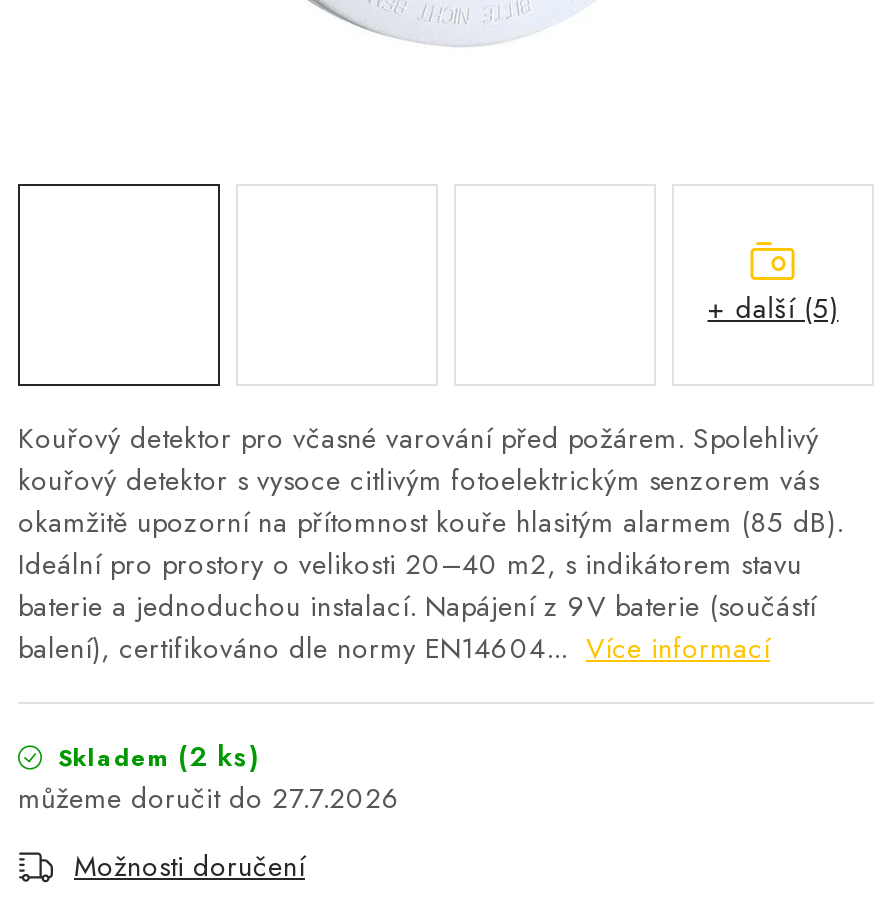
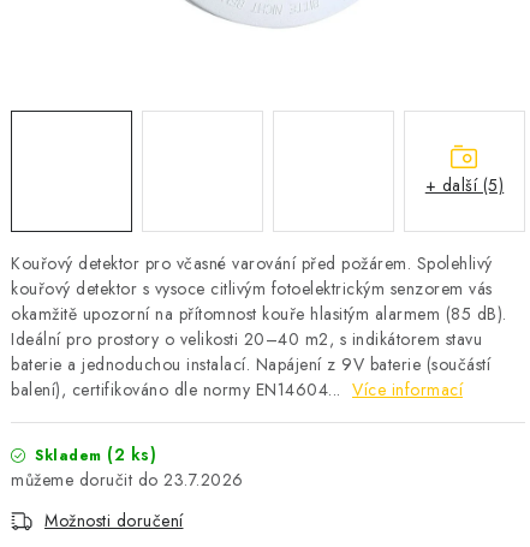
- 27.7.2026
+ 23.7.2026
